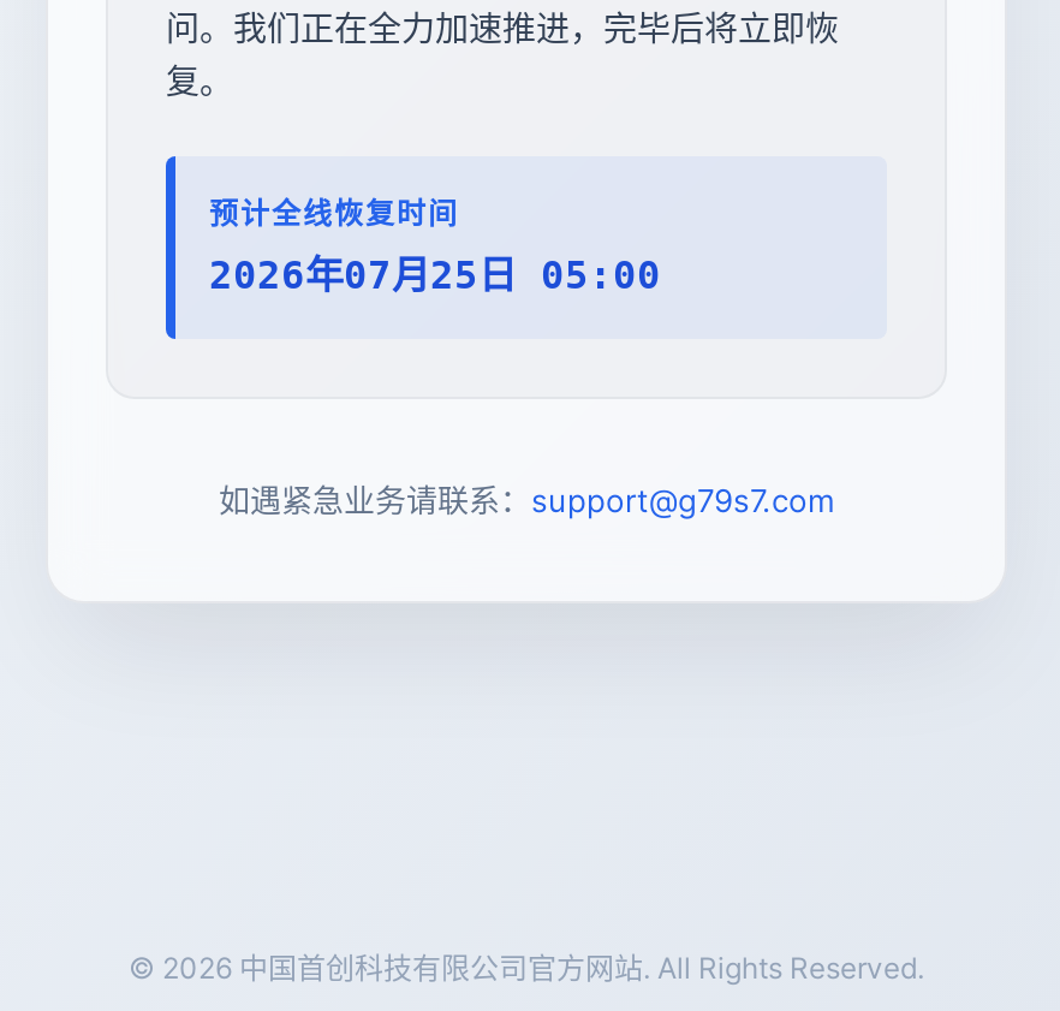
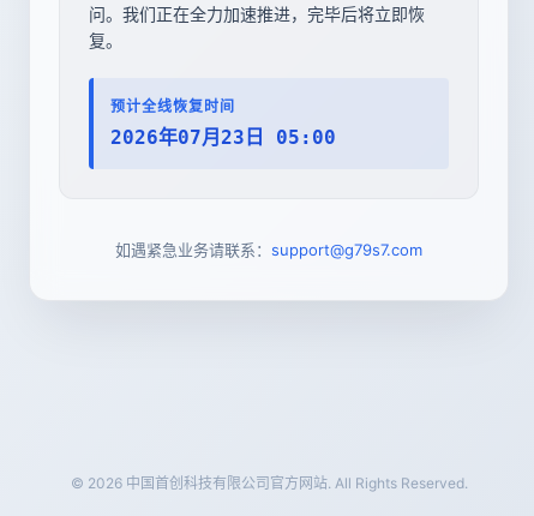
- 2026年07月25日 05:00
+ 2026年07月23日 05:00
